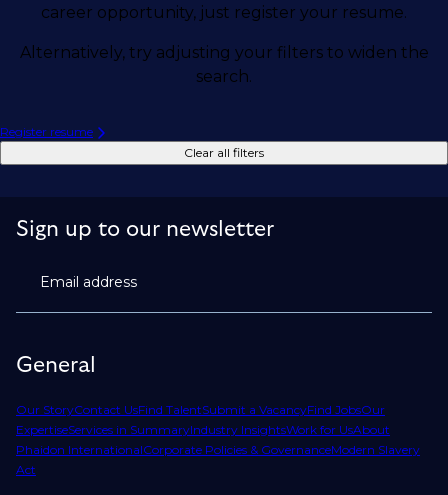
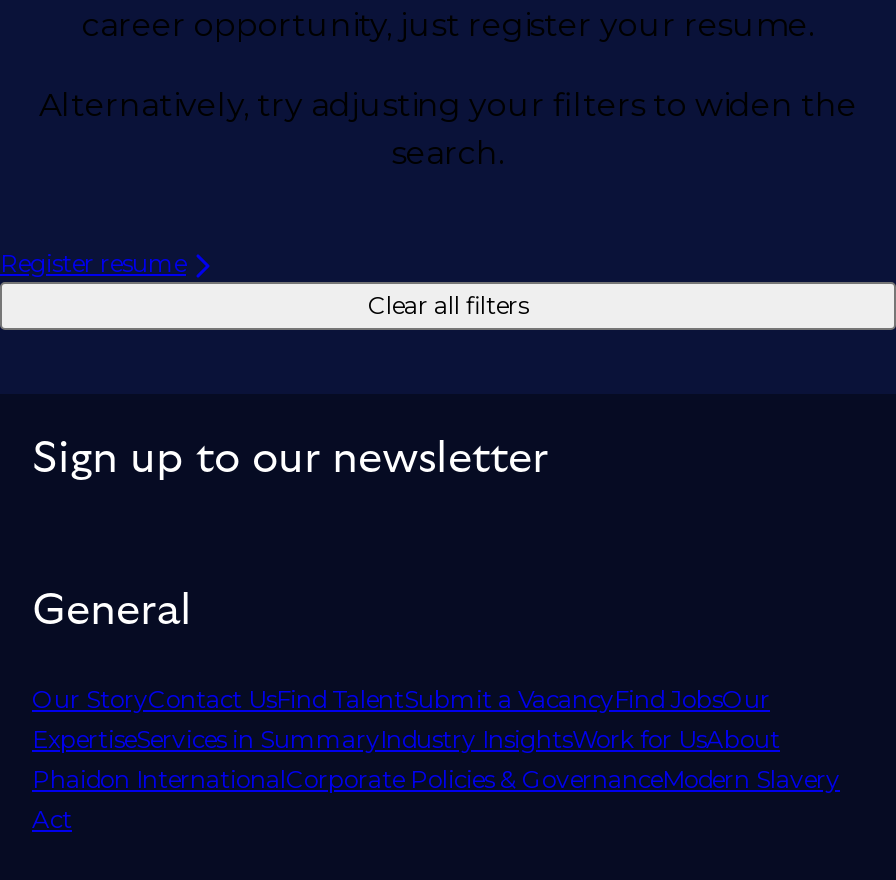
- Email address
